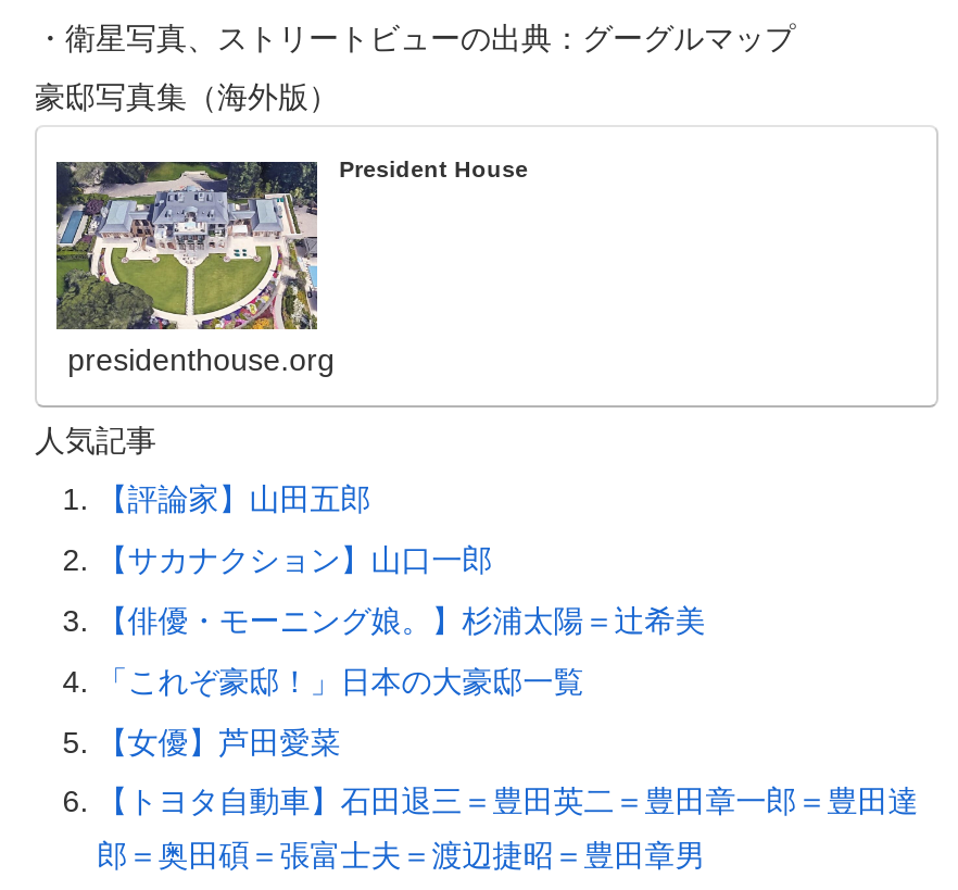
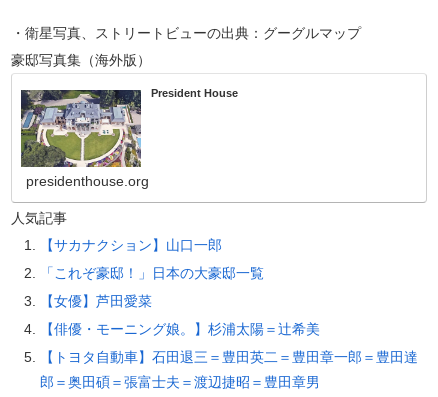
- 【評論家】山田五郎

moved down: 【俳優・モーニング娘。】杉浦太陽＝辻希美

moved up: 「これぞ豪邸！」日本の大豪邸一覧 | 【女優】芦田愛菜
